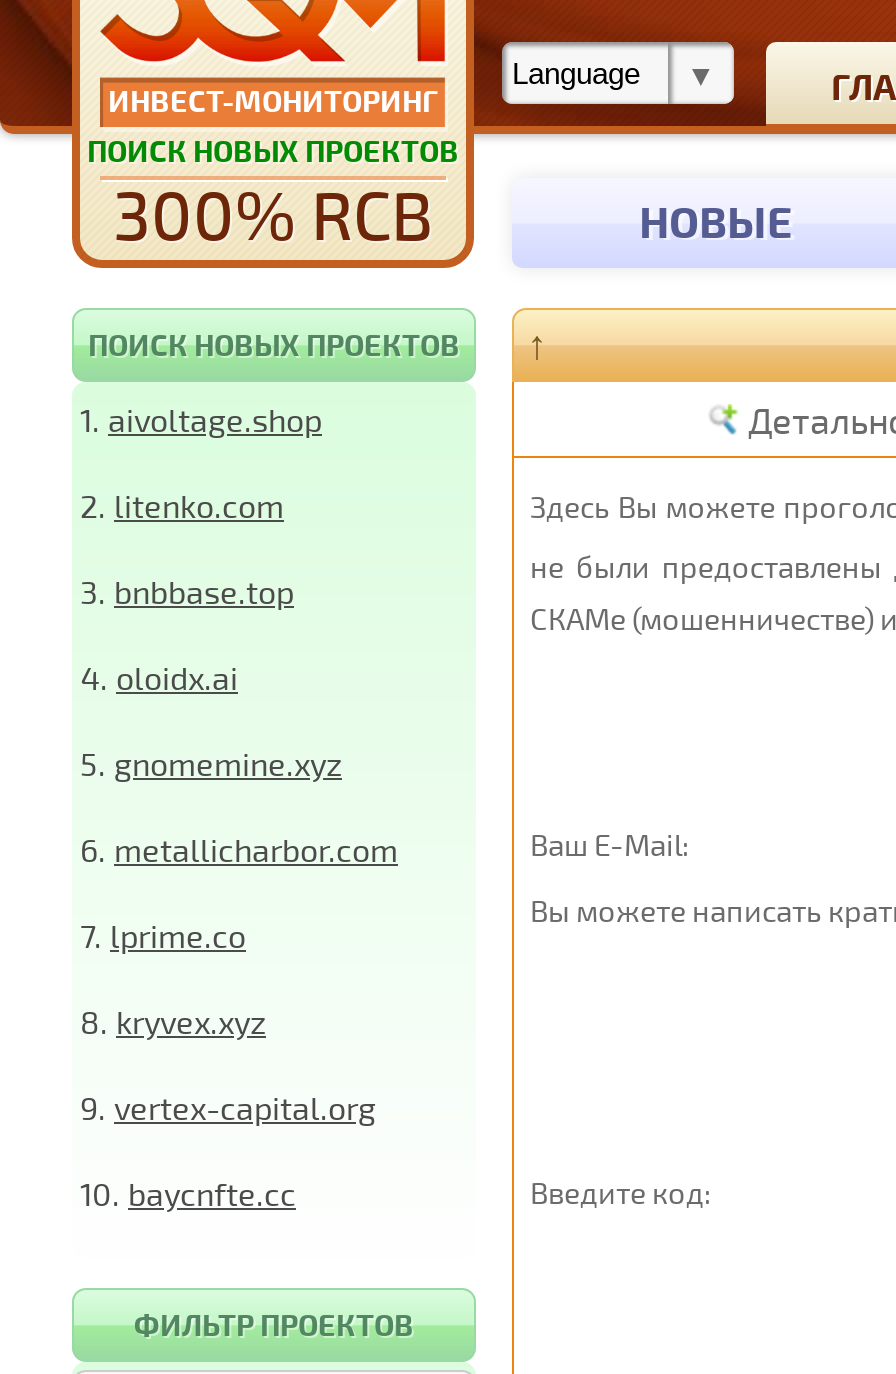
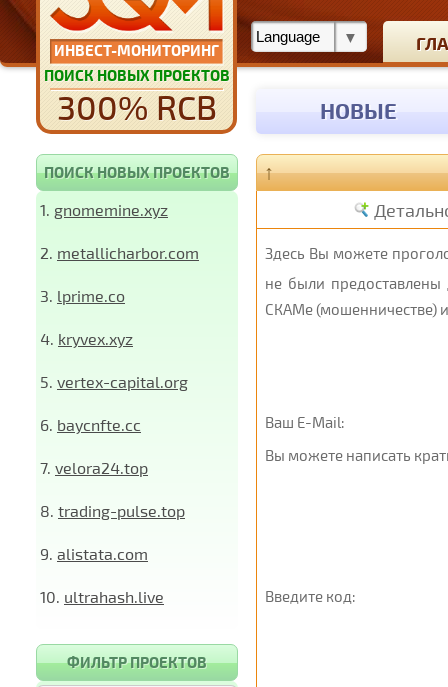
- 1. aivoltage.shop
+ 1. gnomemine.xyz

- 2. litenko.com
+ 2. metallicharbor.com

- 3. bnbbase.top
+ 3. lprime.co

- 4. oloidx.ai
+ 4. kryvex.xyz

- 5. gnomemine.xyz
+ 5. vertex-capital.org

- 6. metallicharbor.com
+ 6. baycnfte.cc

- 7. lprime.co
+ 7. velora24.top

- 8. kryvex.xyz
+ 8. trading-pulse.top

- 9. vertex-capital.org
+ 9. alistata.com

- 10. baycnfte.cc
+ 10. ultrahash.live
